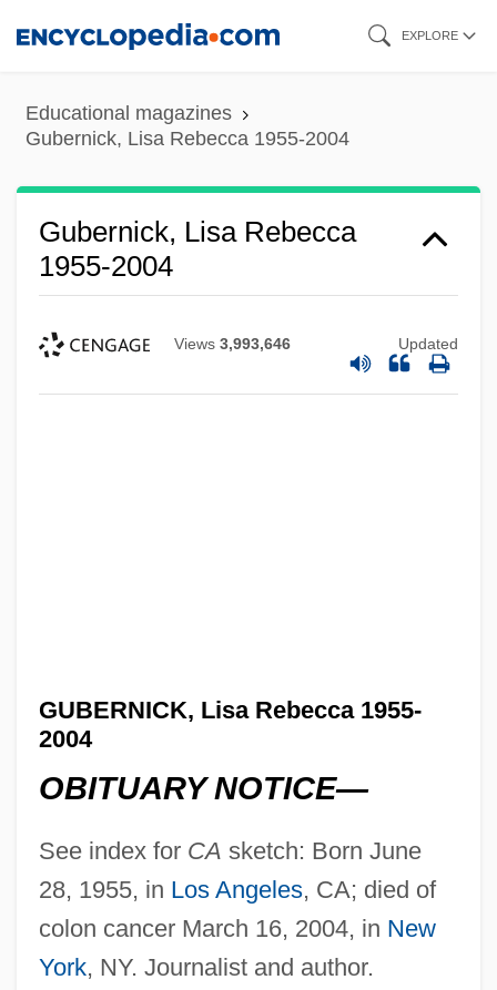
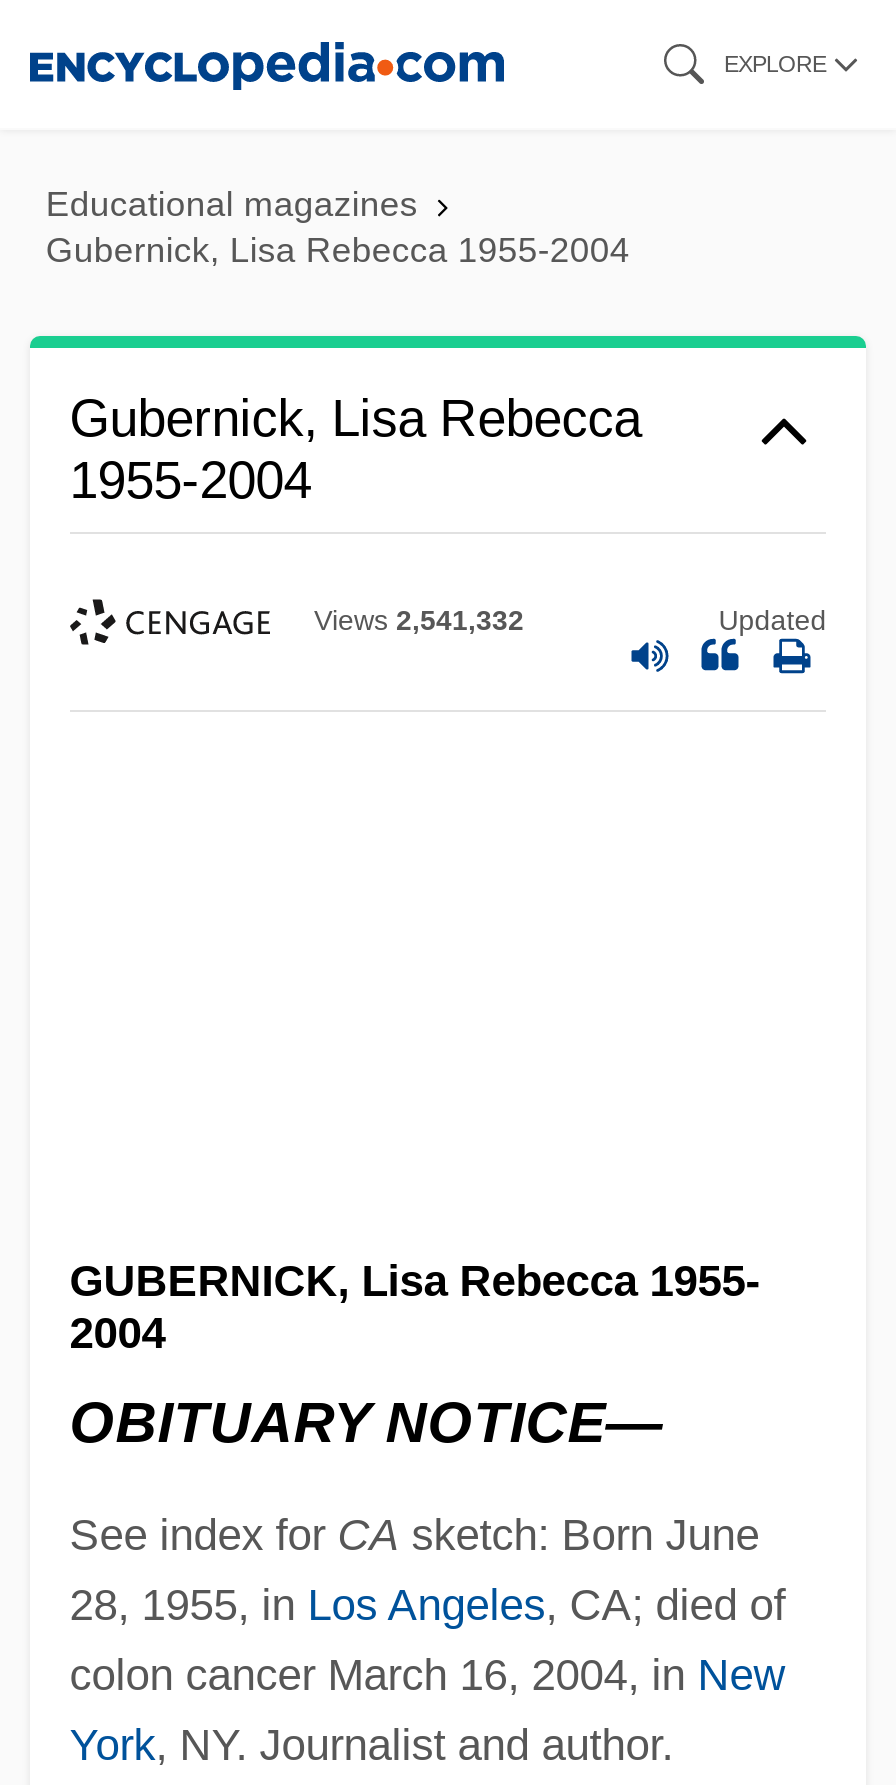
- Views 3,993,646
+ Views 2,541,332
